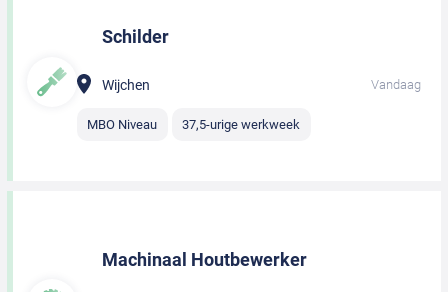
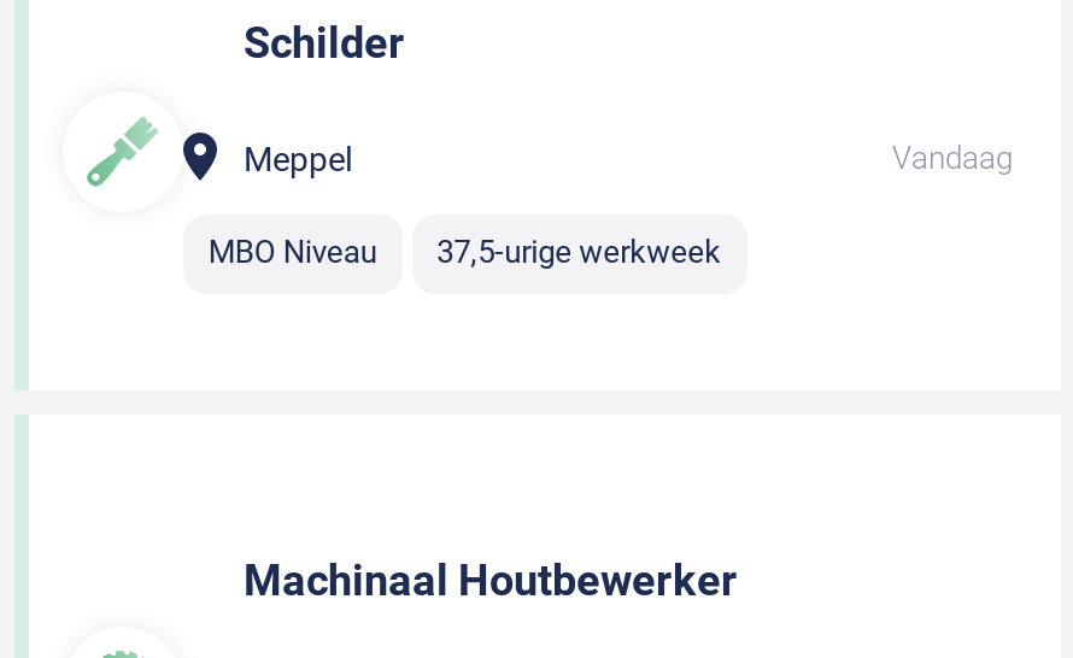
- Wijchen
+ Meppel
